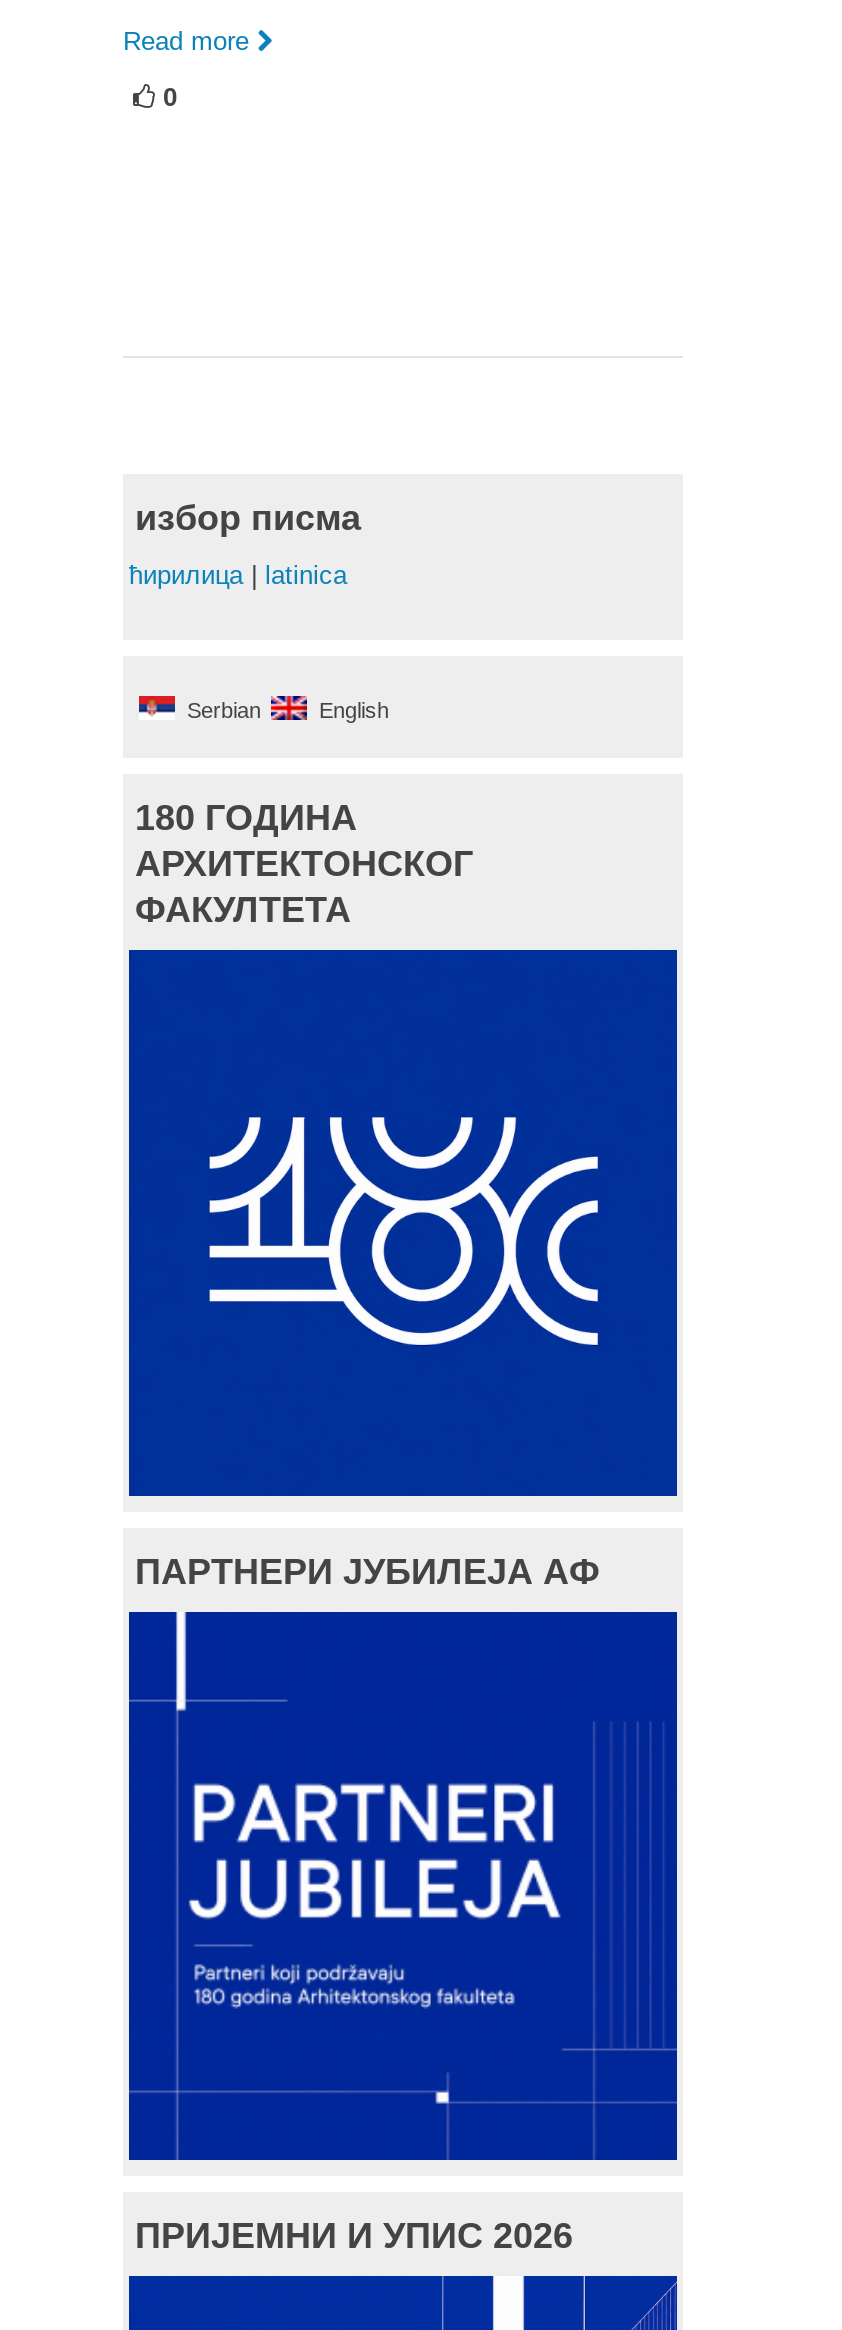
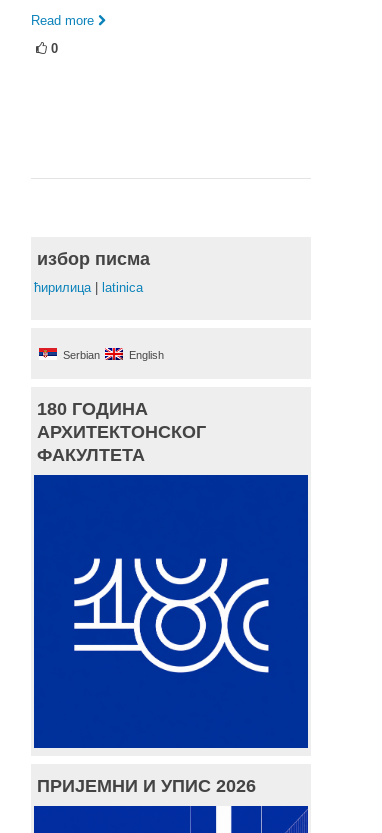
- ПАРТНЕРИ ЈУБИЛЕЈА АФ

- [image]
